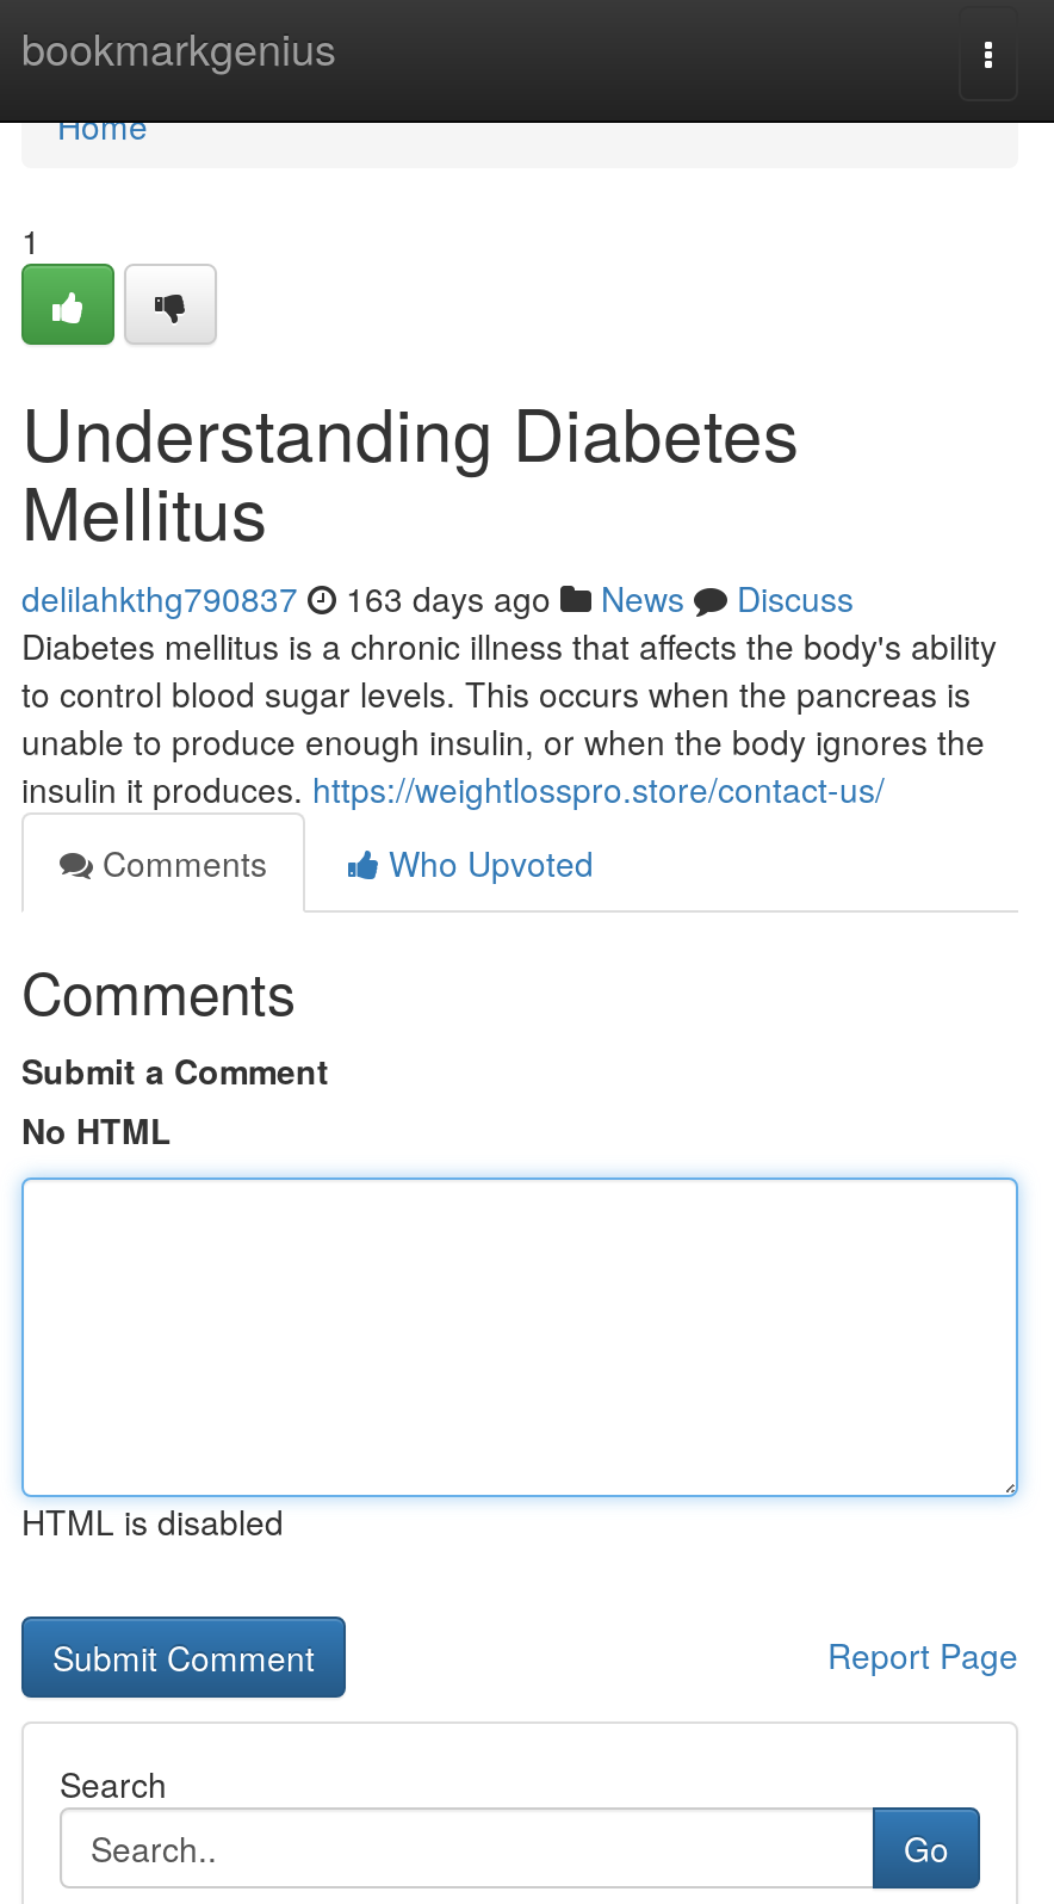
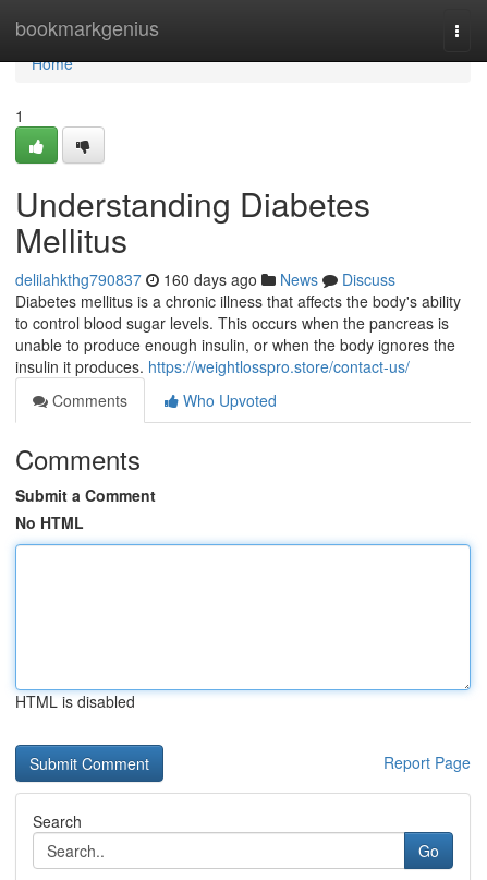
- delilahkthg790837 163 days ago News Discuss
+ delilahkthg790837 160 days ago News Discuss
